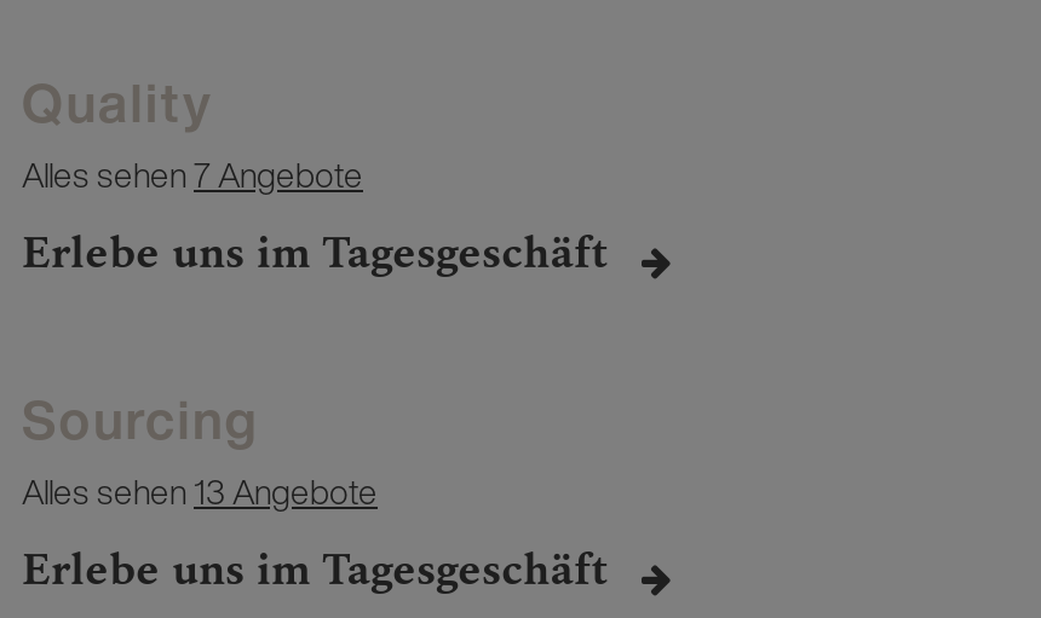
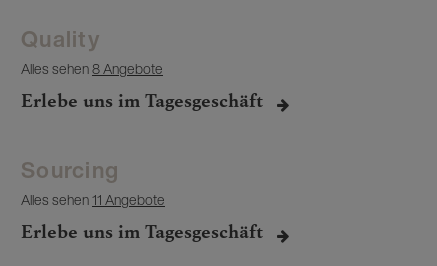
- Alles sehen7 Angebote
+ Alles sehen8 Angebote

- Alles sehen 13 Angebote
+ Alles sehen 11 Angebote
